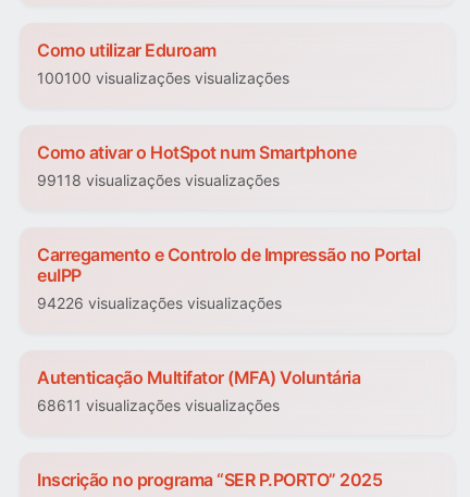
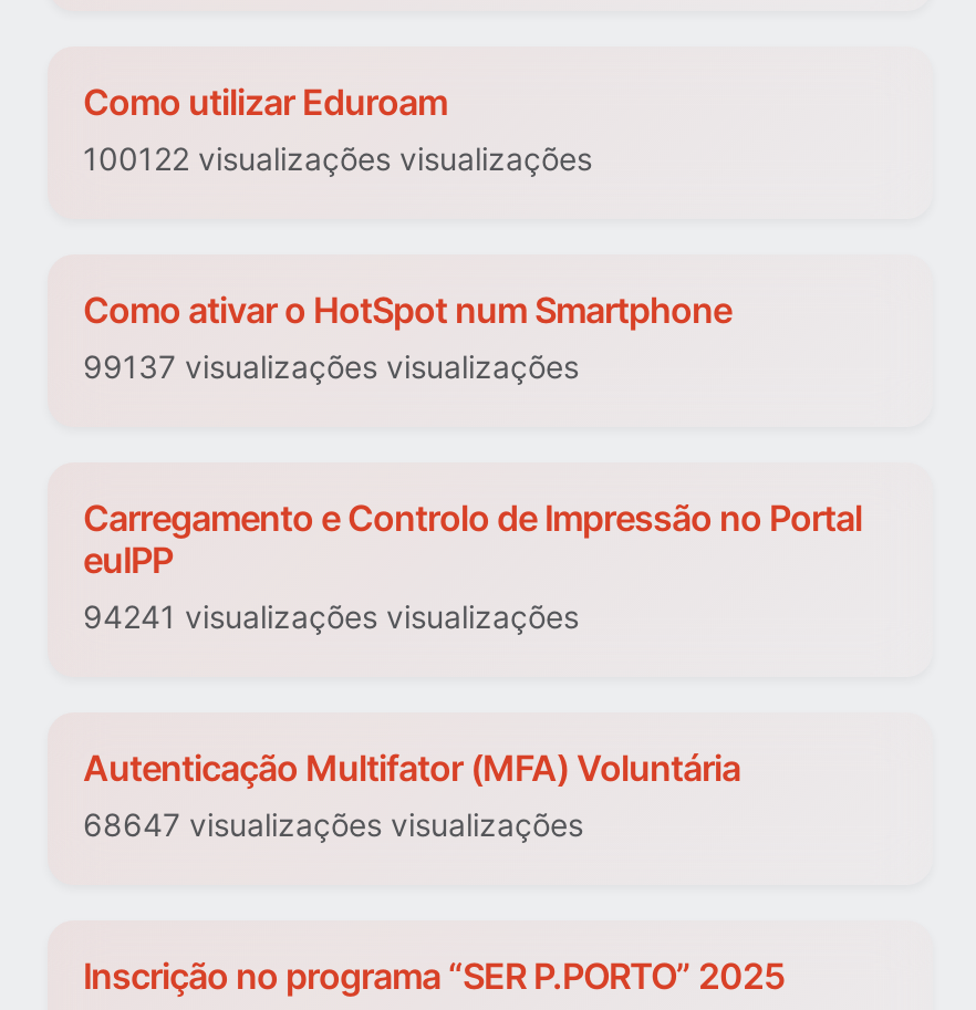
- 100100 visualizações visualizações
+ 100122 visualizações visualizações

- 99118 visualizações visualizações
+ 99137 visualizações visualizações

- 94226 visualizações visualizações
+ 94241 visualizações visualizações

- 68611 visualizações visualizações
+ 68647 visualizações visualizações
